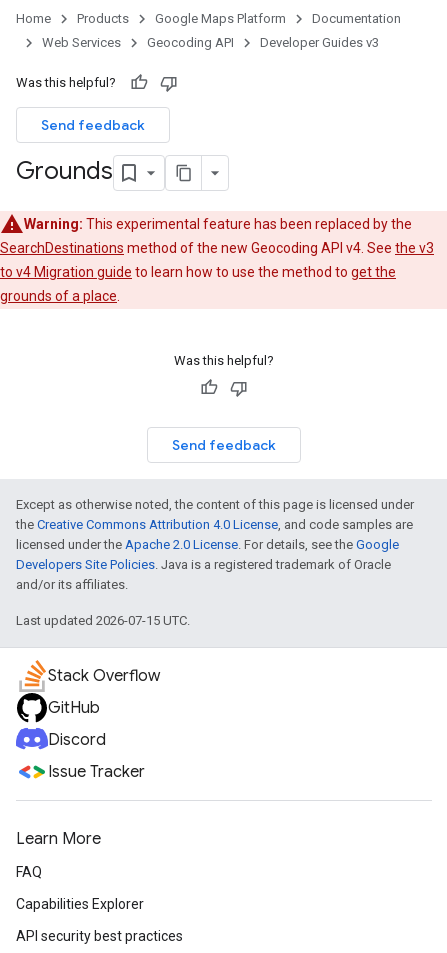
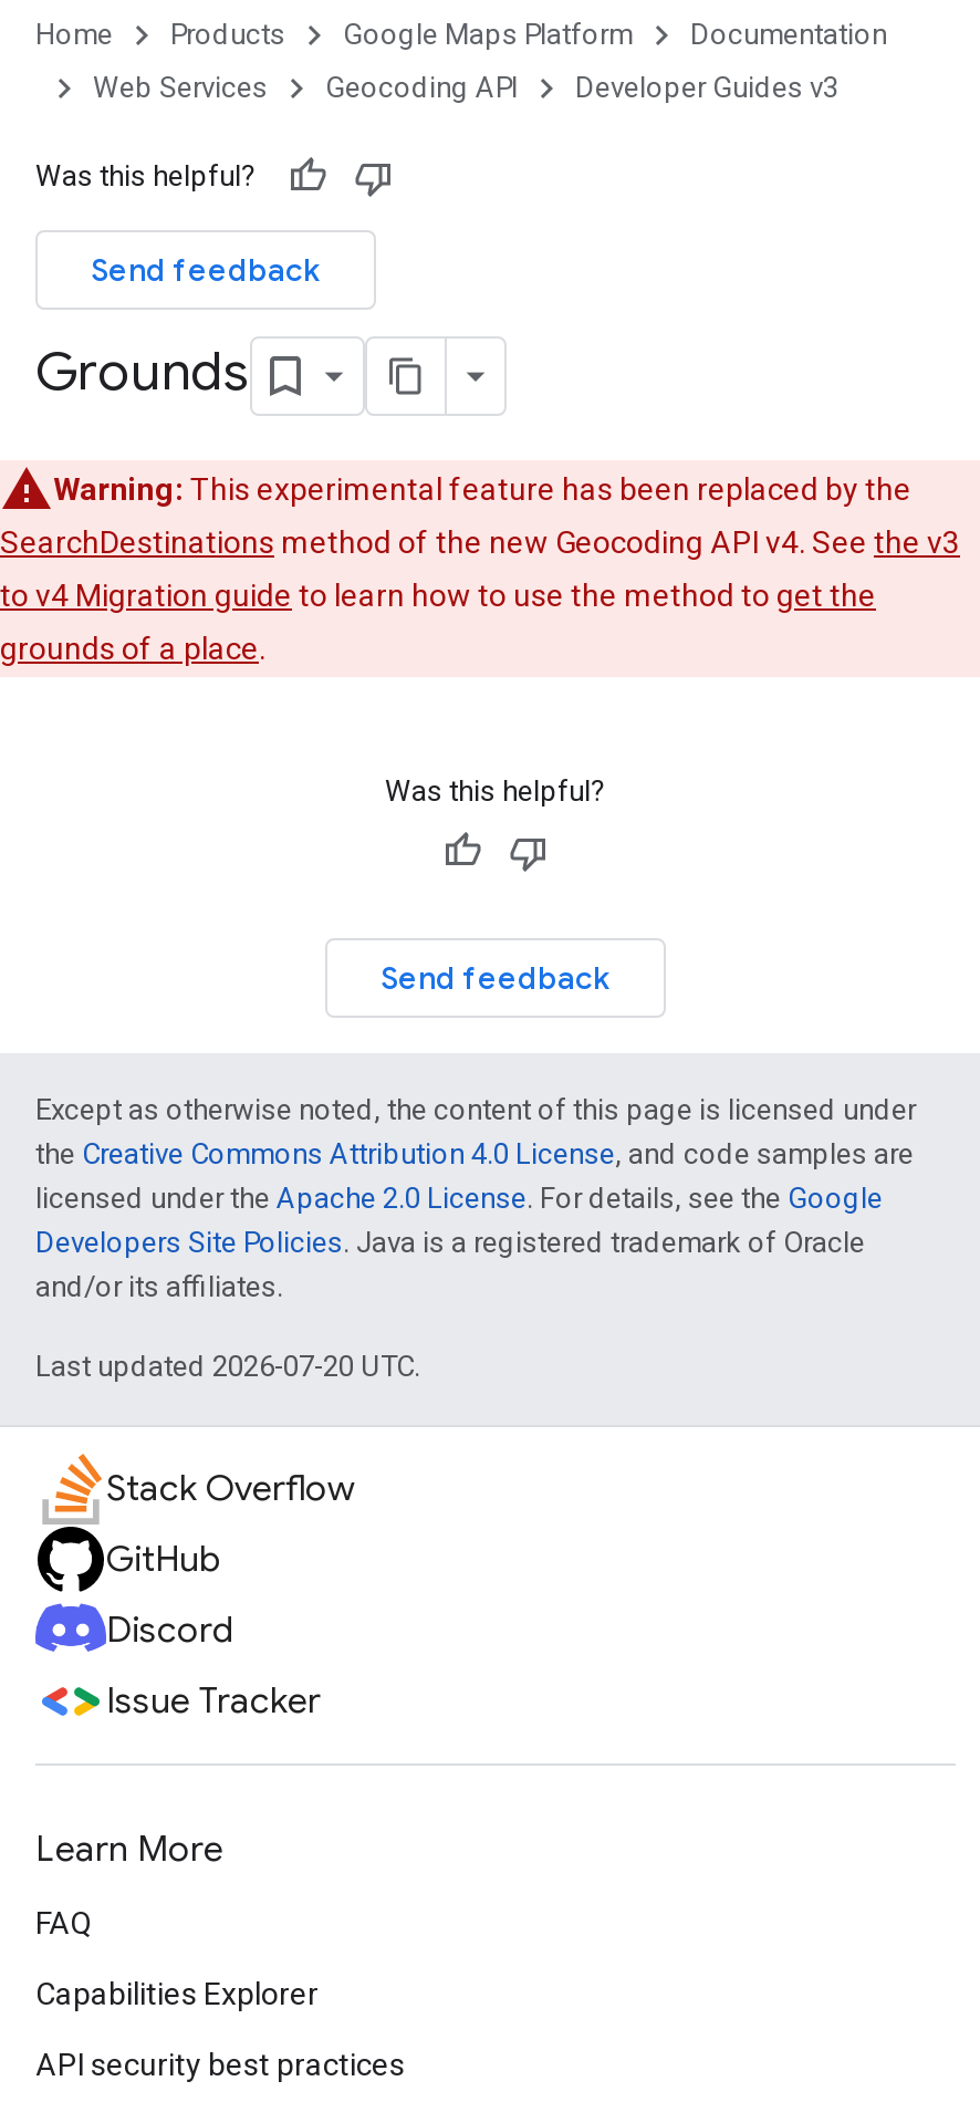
- Last updated 2026-07-15 UTC.
+ Last updated 2026-07-20 UTC.
